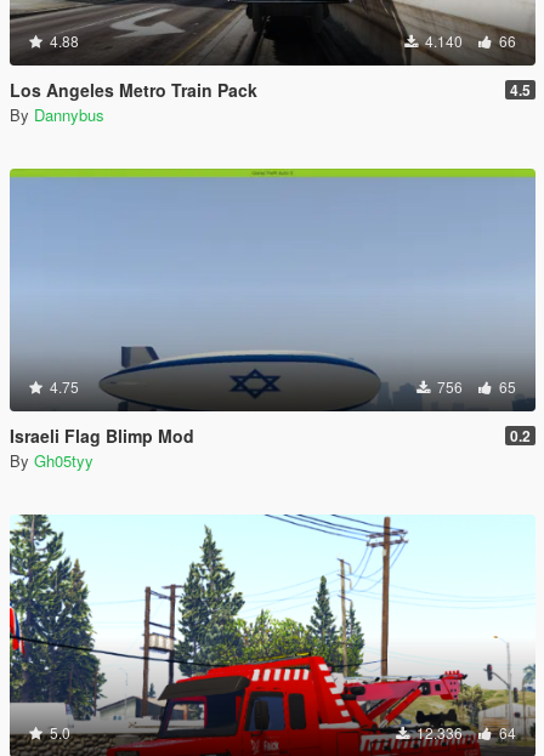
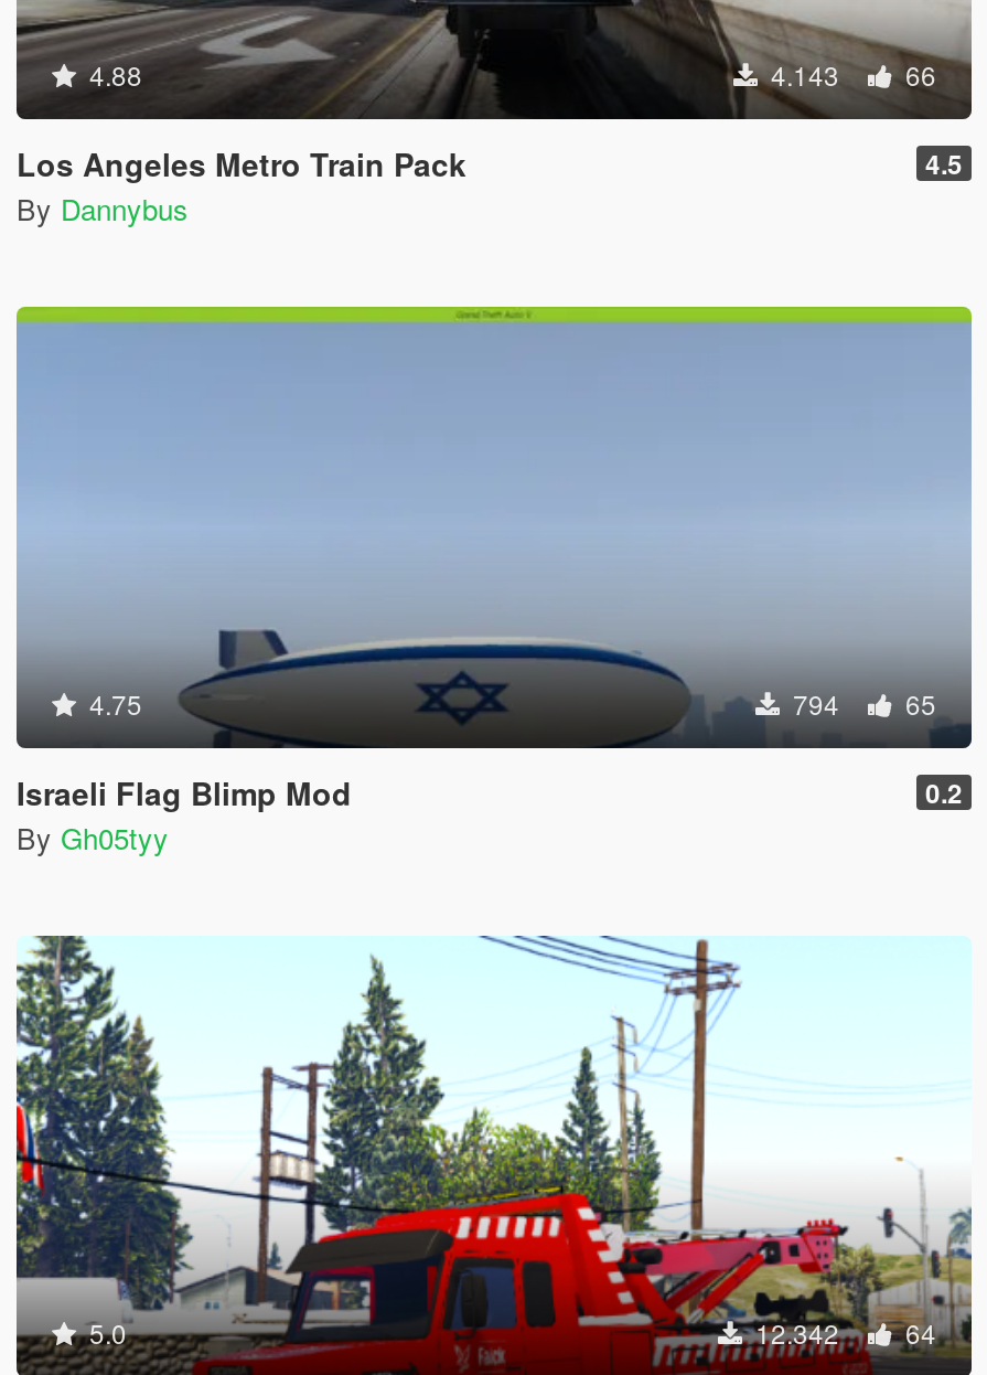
- 4.140 66
+ 4.143 66

- 756 65
+ 794 65

- 12.336 64
+ 12.342 64
